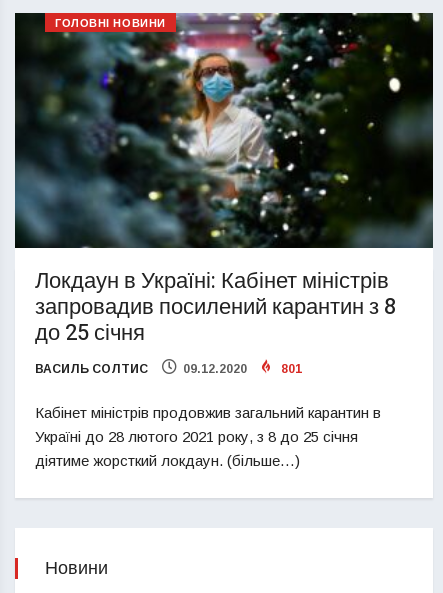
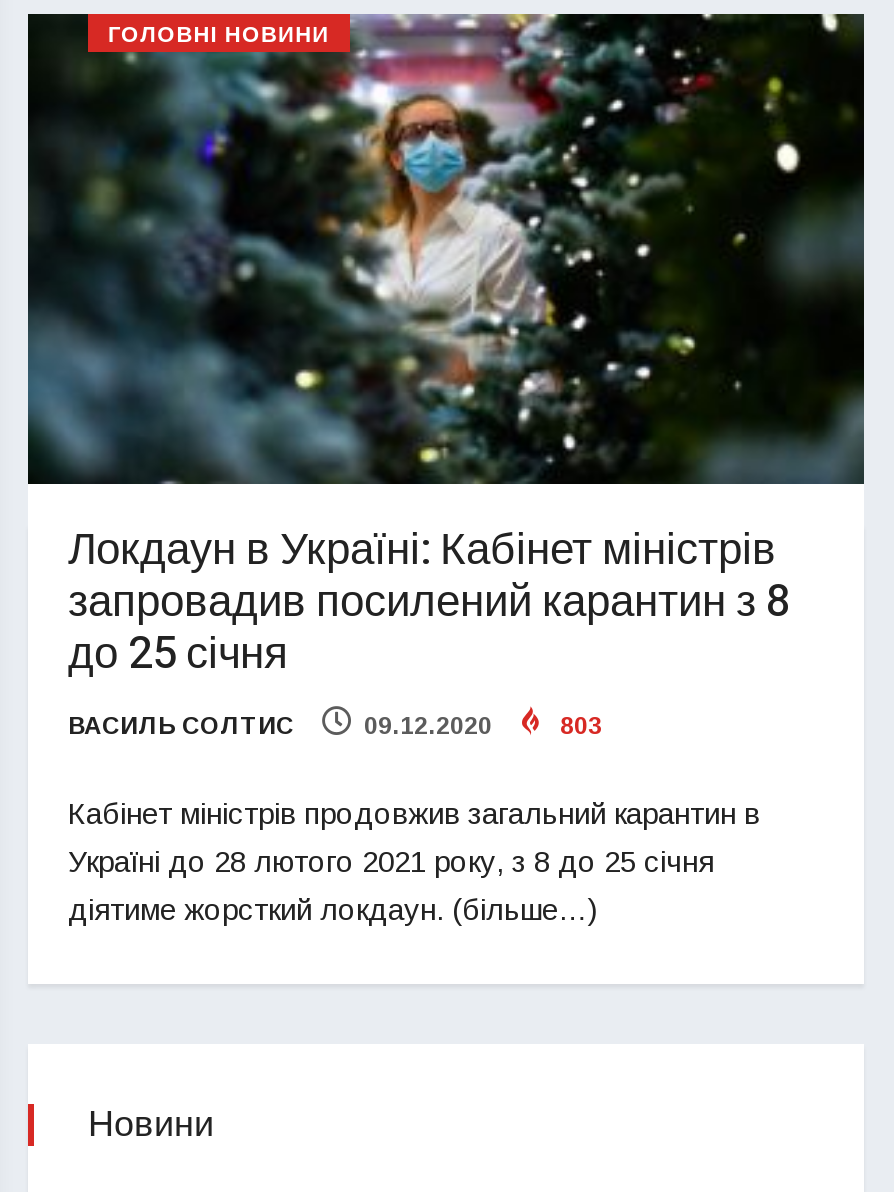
- 801
+ 803
